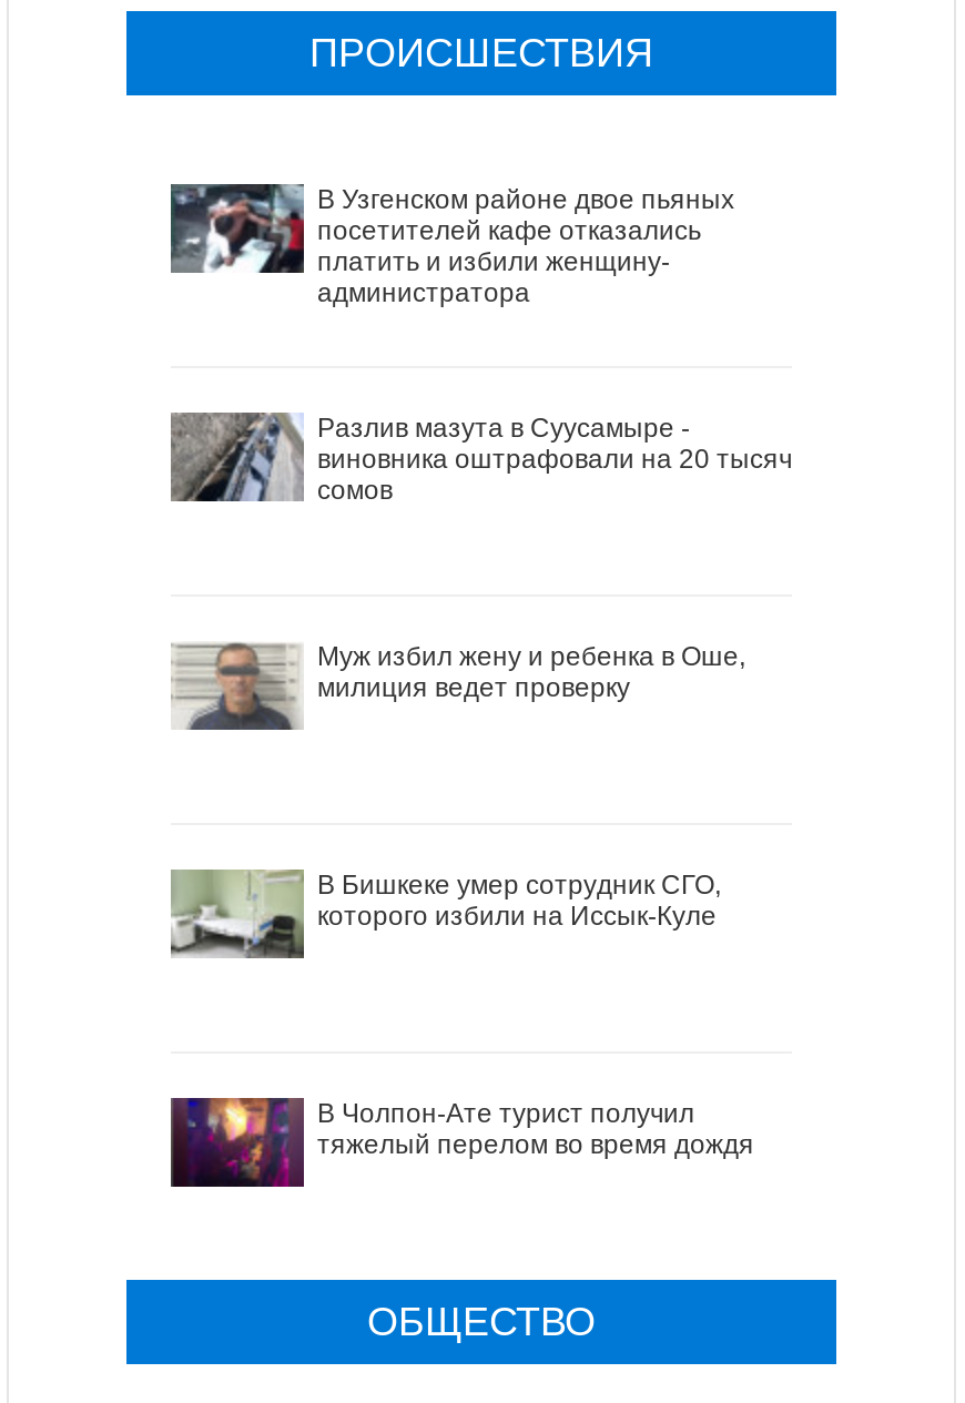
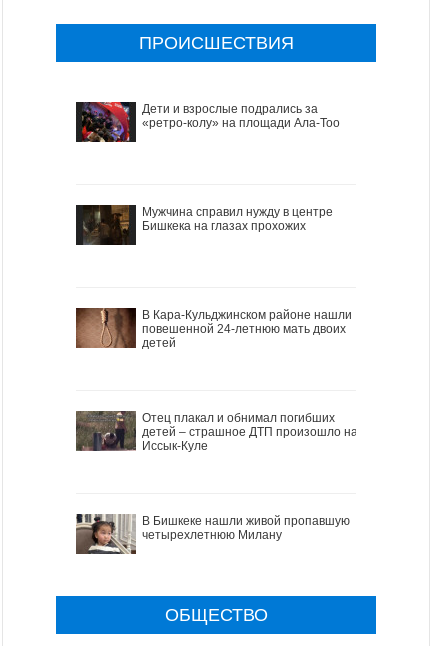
- [image]
- В Узгенском районе двое пьяных
- посетителей кафе отказались
- платить и избили женщину-
- администратора
+ [image]
+ Дети и взрослые подрались за
+ «ретро-колу» на площади Ала-Тоо

- [image]
- Разлив мазута в Суусамыре -
- виновника оштрафовали на 20 тысяч
- сомов
+ [image]
+ Мужчина справил нужду в центре
+ Бишкека на глазах прохожих

- [image]
- Муж избил жену и ребенка в Оше,
- милиция ведет проверку
+ [image]
+ В Кара-Кульджинском районе нашли
+ повешенной 24-летнюю мать двоих
+ детей

- [image]
- В Бишкеке умер сотрудник СГО,
- которого избили на Иссык-Куле
+ [image]
+ Отец плакал и обнимал погибших
+ детей – страшное ДТП произошло на
+ Иссык-Куле

- [image]
- В Чолпон-Ате турист получил
- тяжелый перелом во время дождя
+ [image]
+ В Бишкеке нашли живой пропавшую
+ четырехлетнюю Милану
